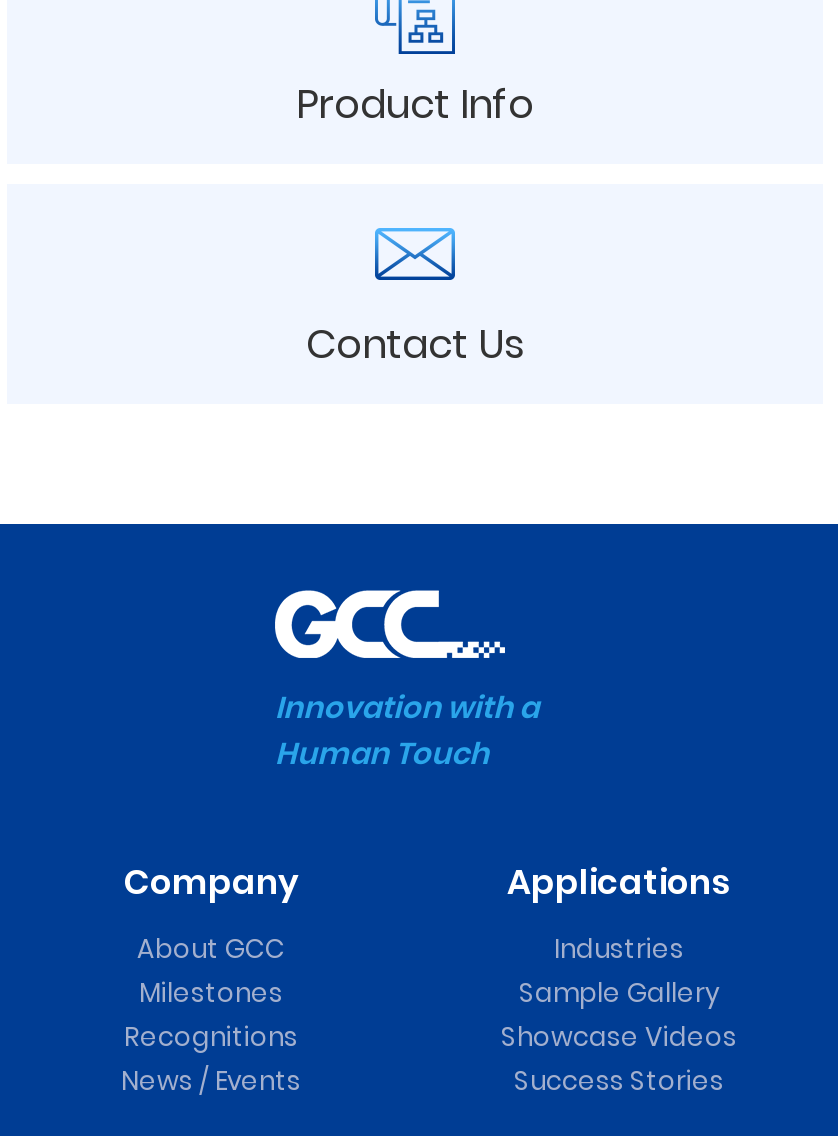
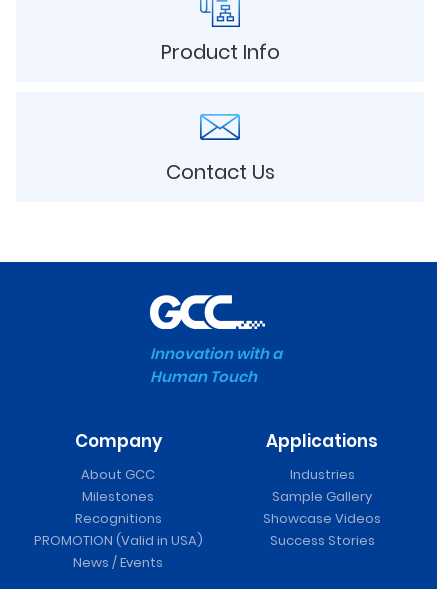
+ PROMOTION (Valid in USA)
